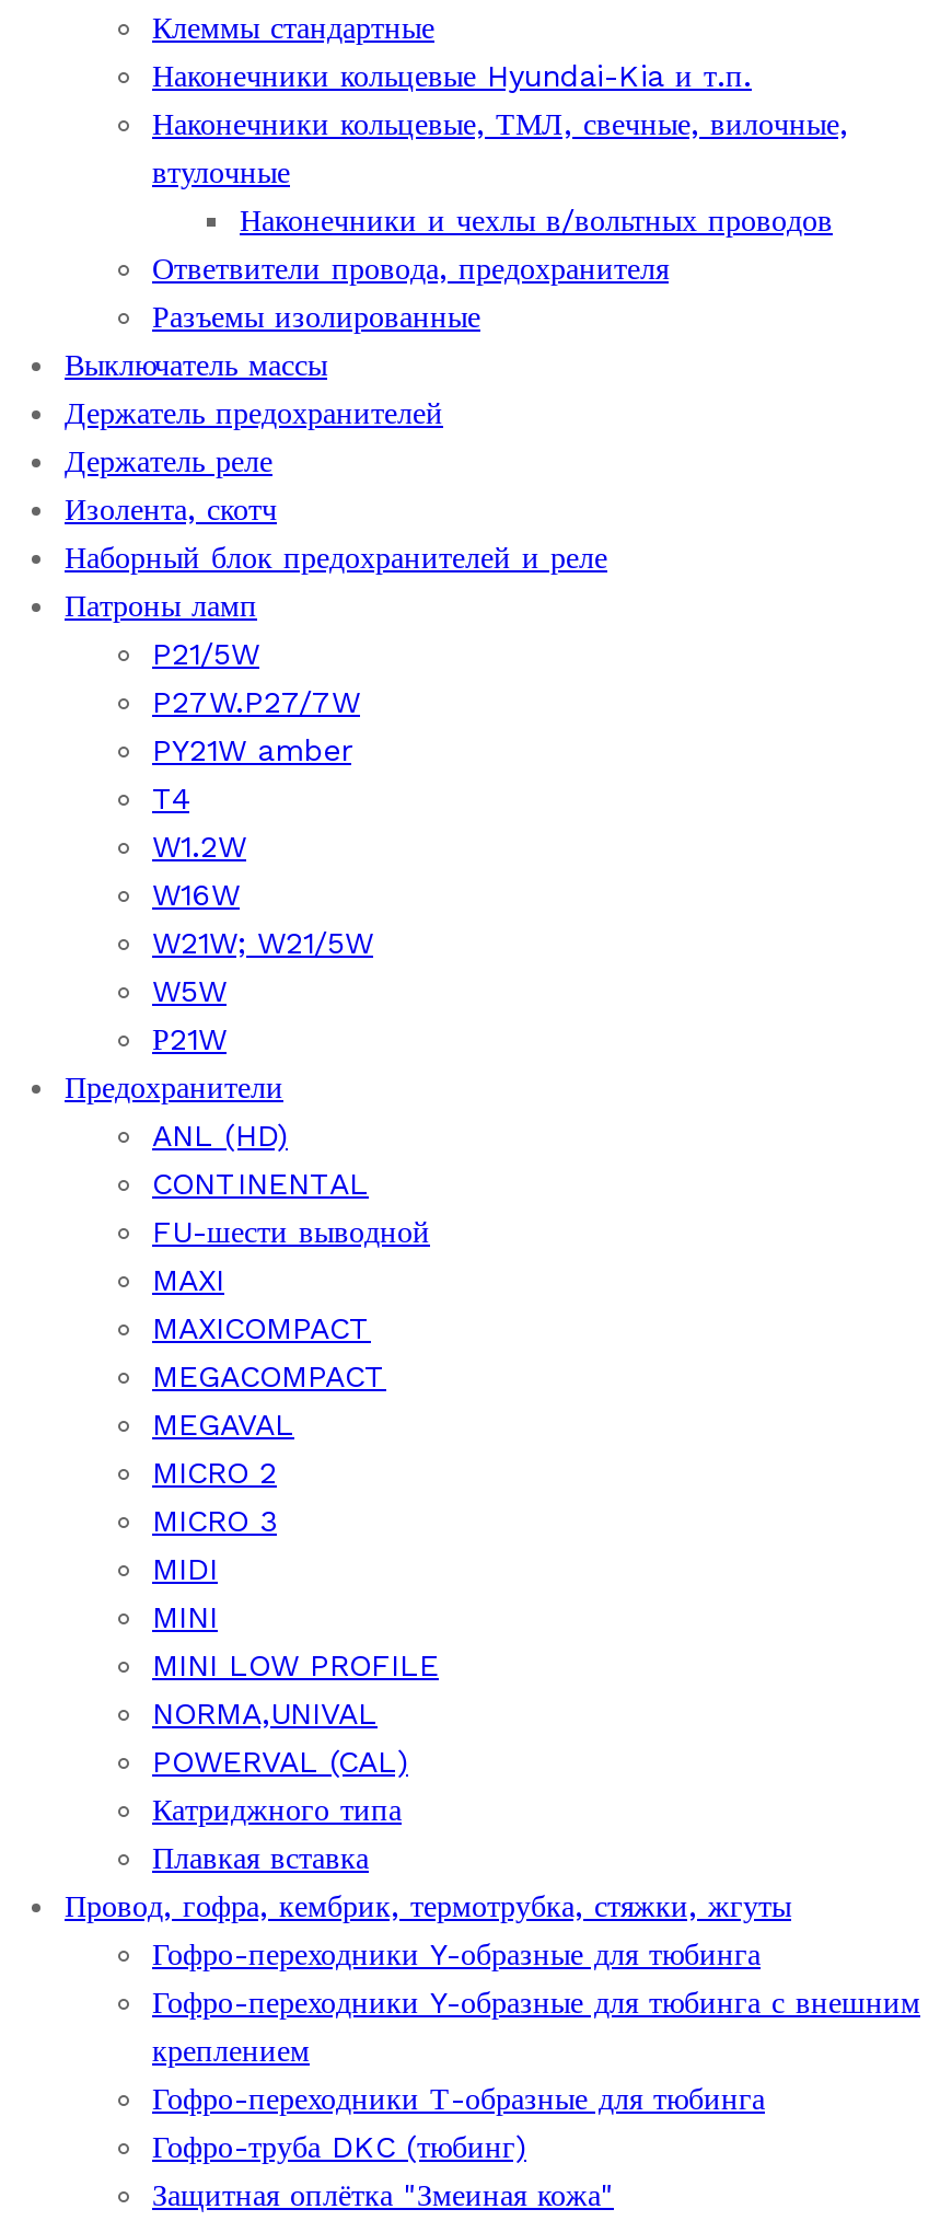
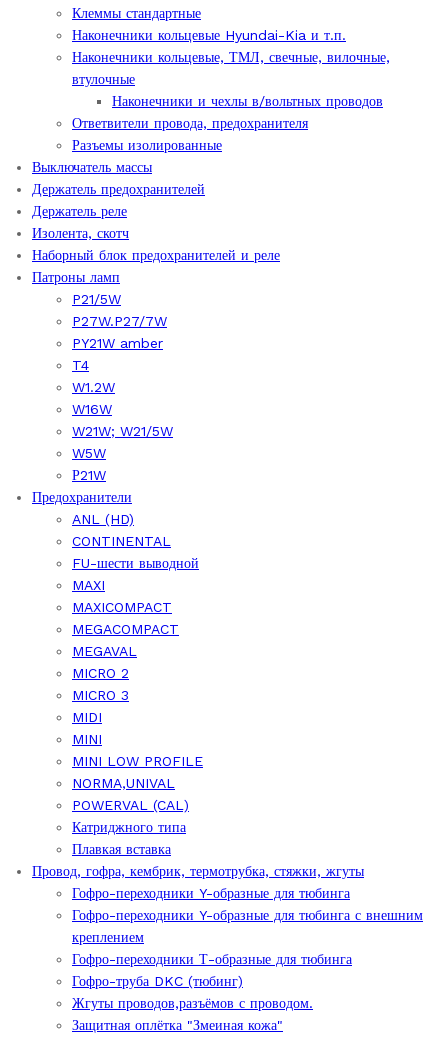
+ Жгуты проводов,разъёмов с проводом.
